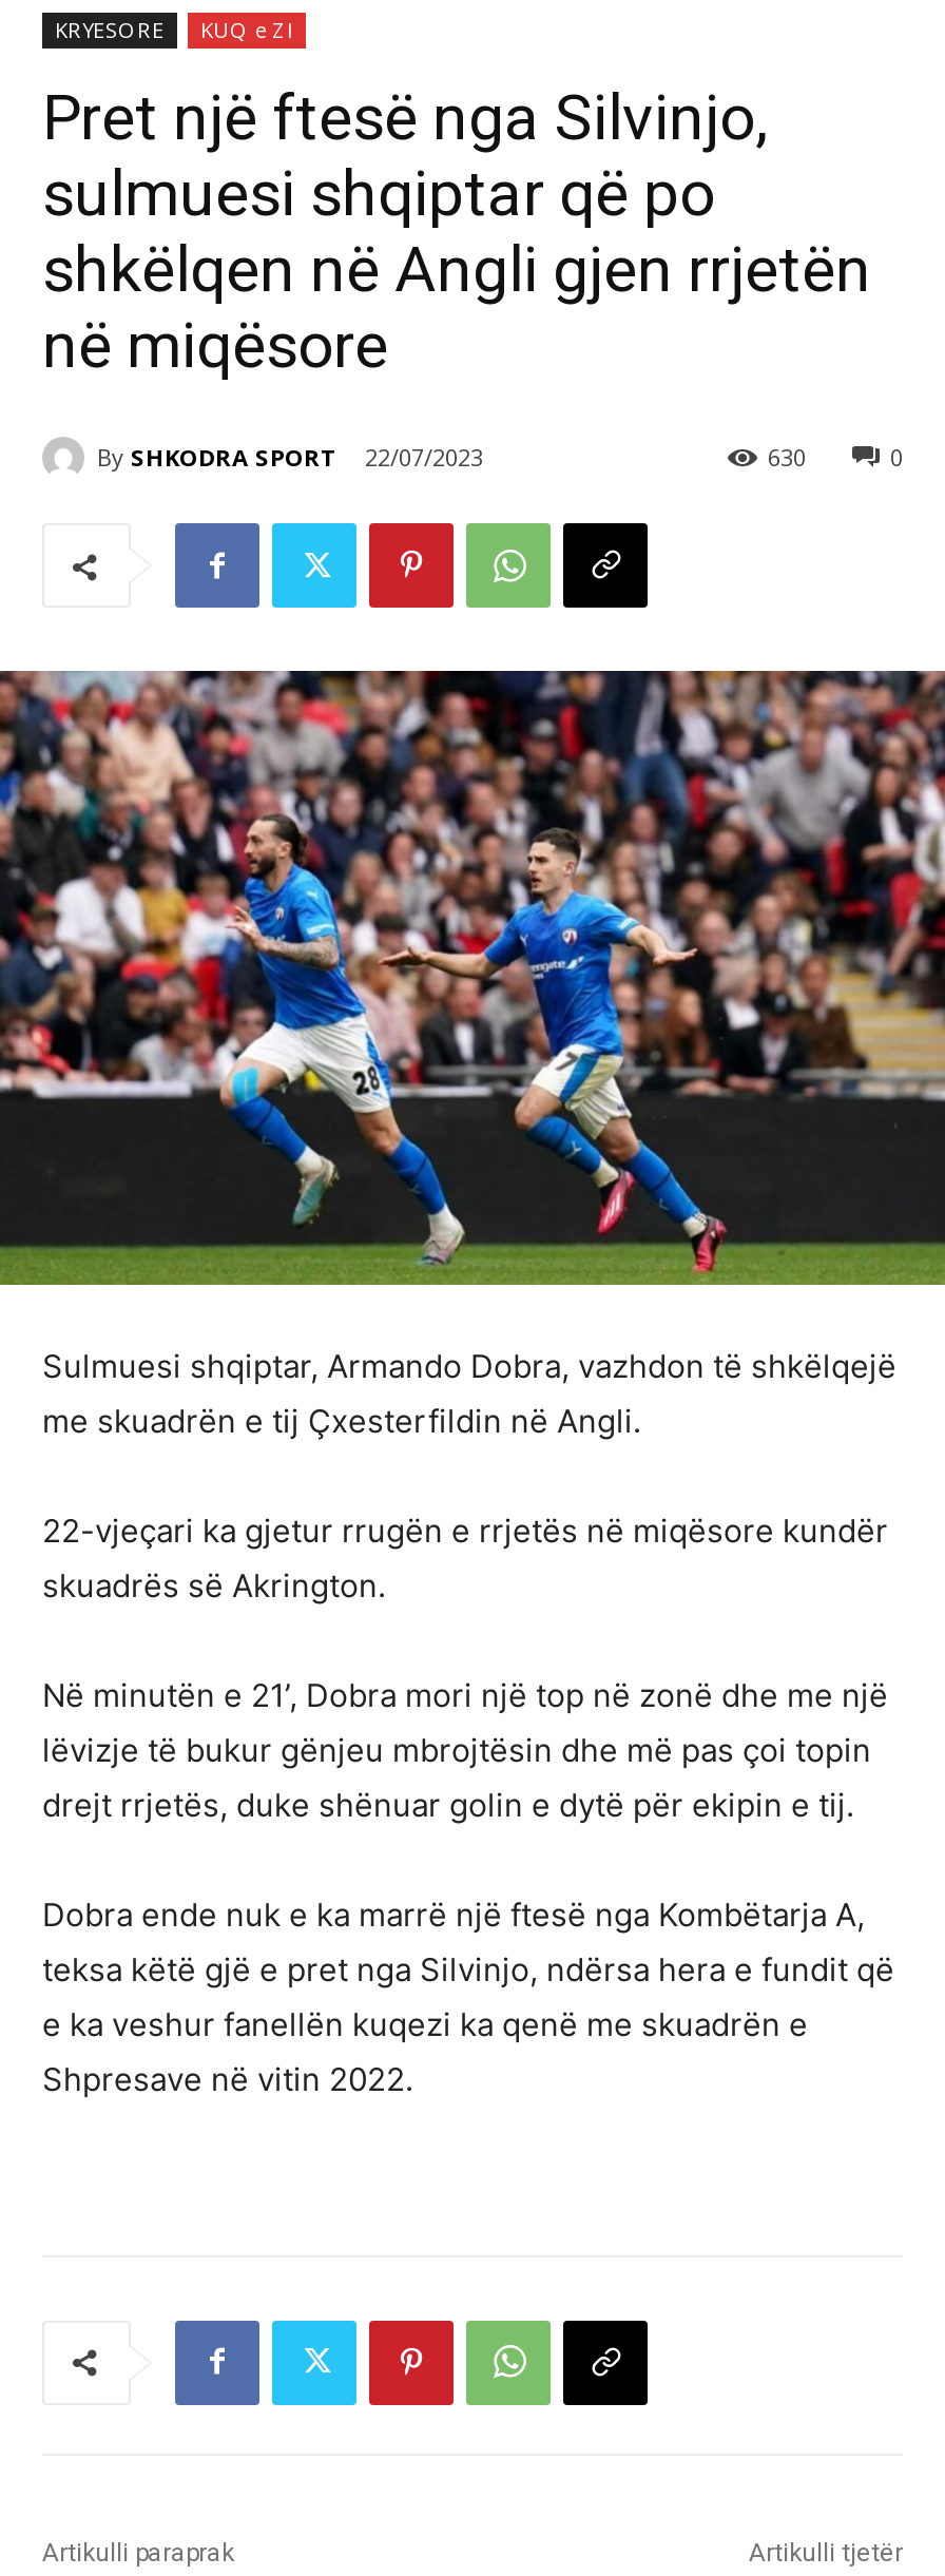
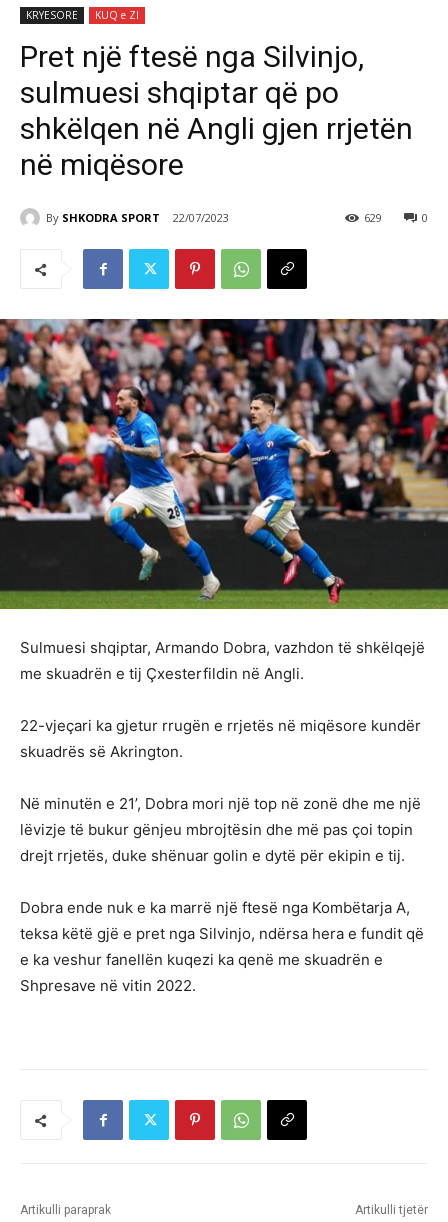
- 630
+ 629
